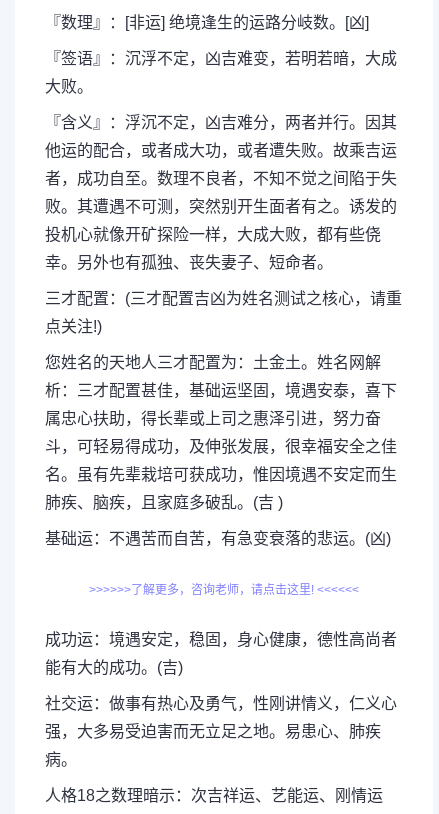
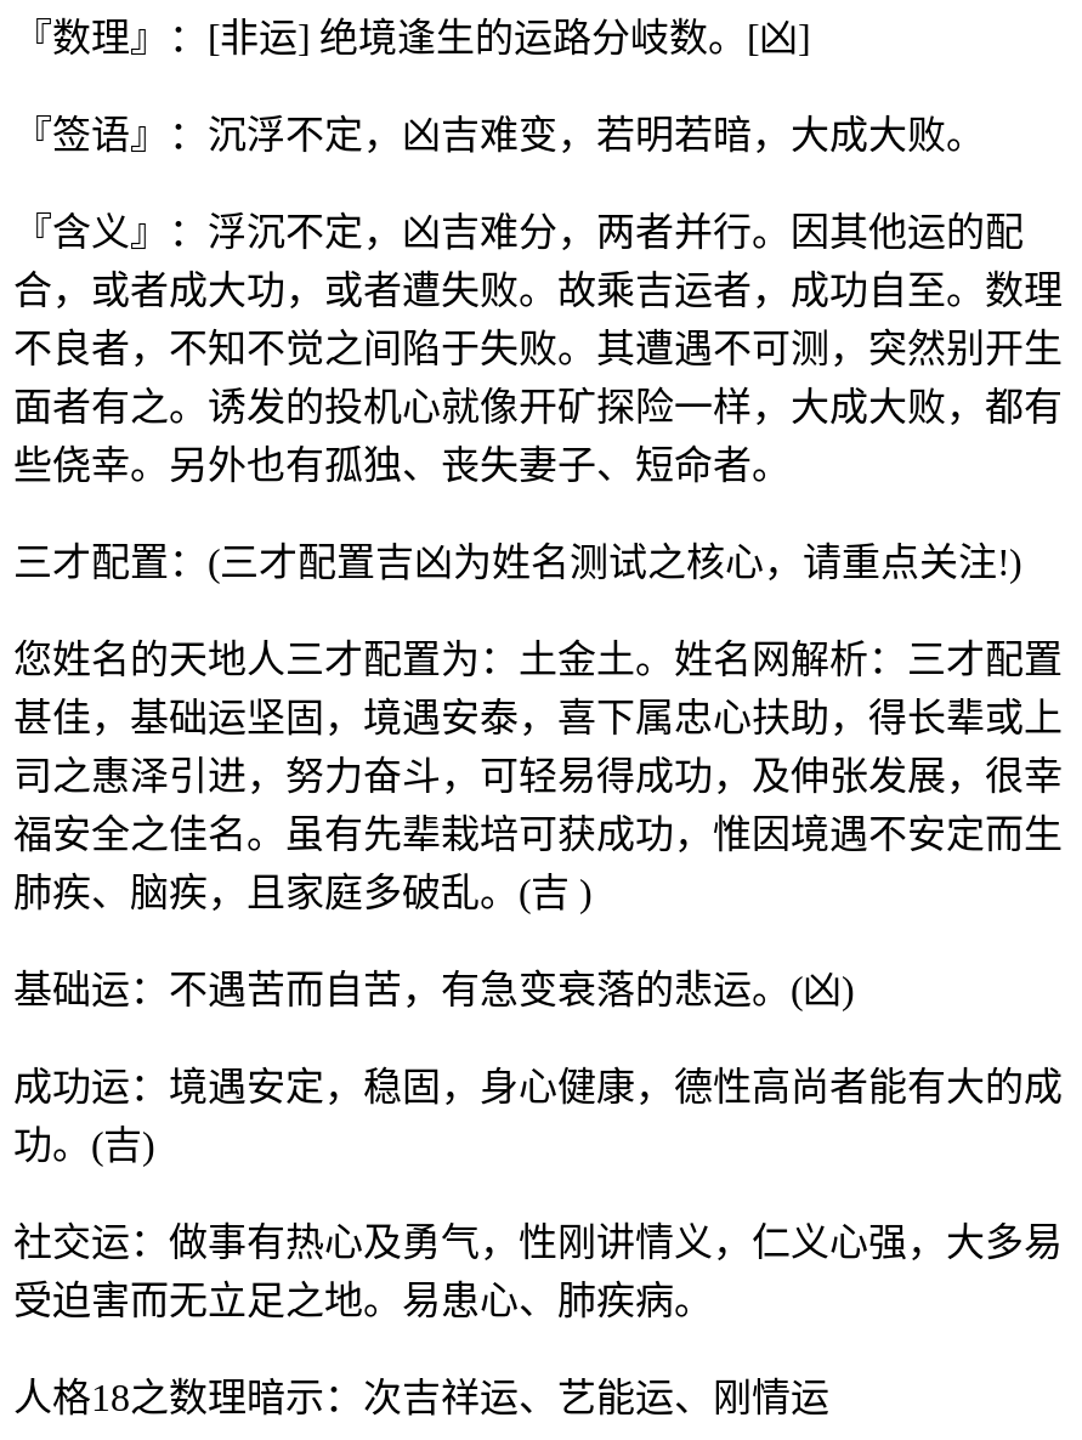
- >>>>>>了解更多，咨询老师，请点击这里! <<<<<<
- 成功运：境遇安定，稳固，身心健康，德性高尚者
- 能有大的成功。(吉)
- 社交运：做事有热心及勇气，性刚讲情义，仁义心
- 强，大多易受迫害而无立足之地。易患心、肺疾
- 病。
+ 成功运：境遇安定，稳固，身心健康，德性高尚者能有大的成
+ 功。(吉)
+ 社交运：做事有热心及勇气，性刚讲情义，仁义心强，大多易
+ 受迫害而无立足之地。易患心、肺疾病。
